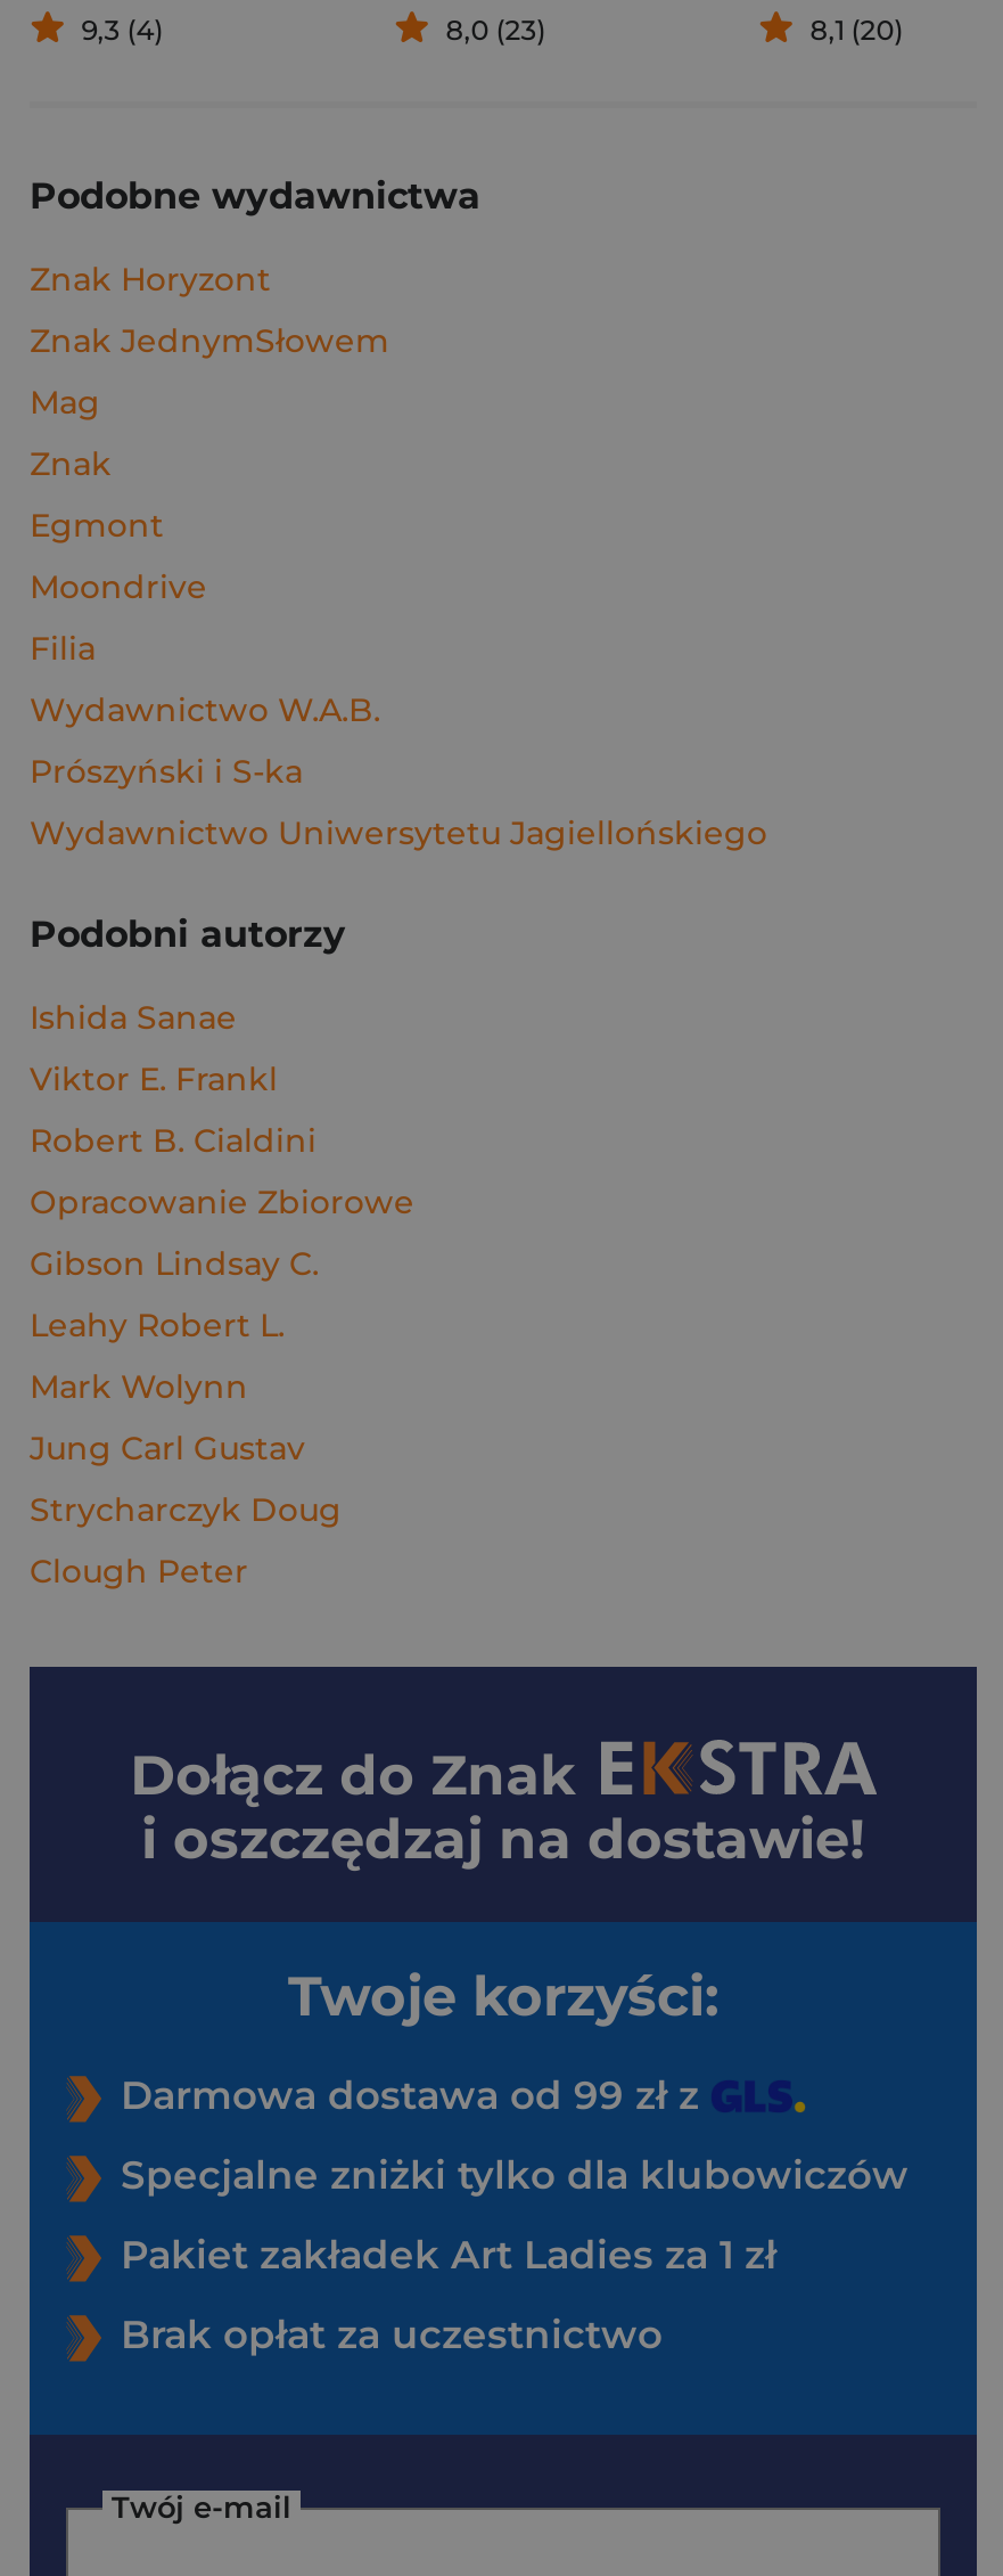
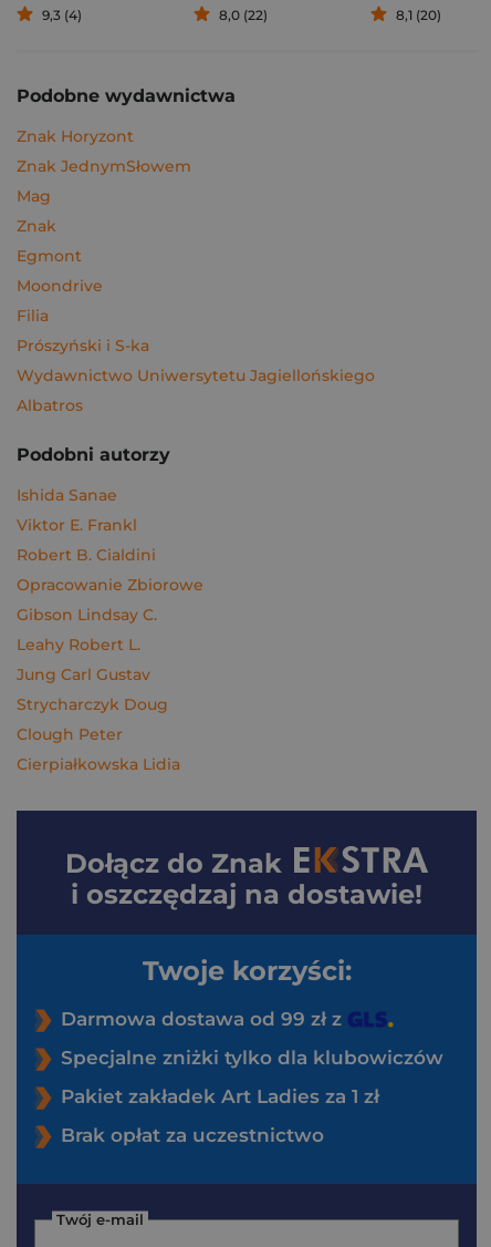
- 8,0 (23)
+ 8,0 (22)

- Wydawnictwo W.A.B.

moved up: Prószyński i S-ka | Wydawnictwo Uniwersytetu Jagiellońskiego

+ Albatros

- Mark Wolynn

moved up: Jung Carl Gustav | Strycharczyk Doug | Clough Peter

+ Cierpiałkowska Lidia
